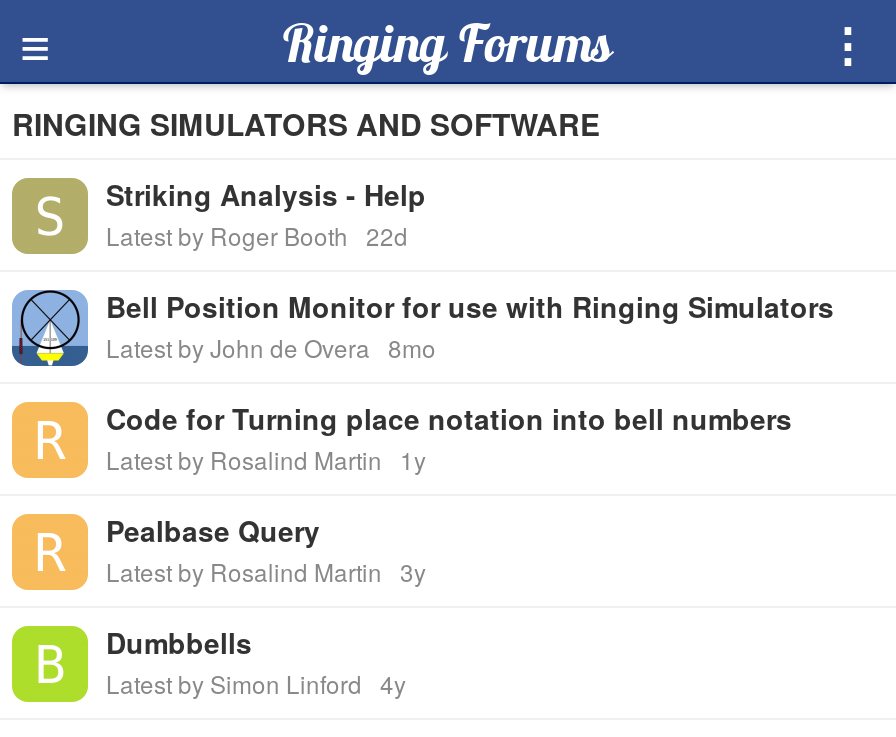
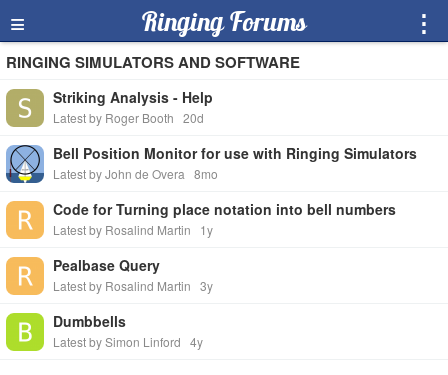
- Latest by Roger Booth 22d
+ Latest by Roger Booth 20d
